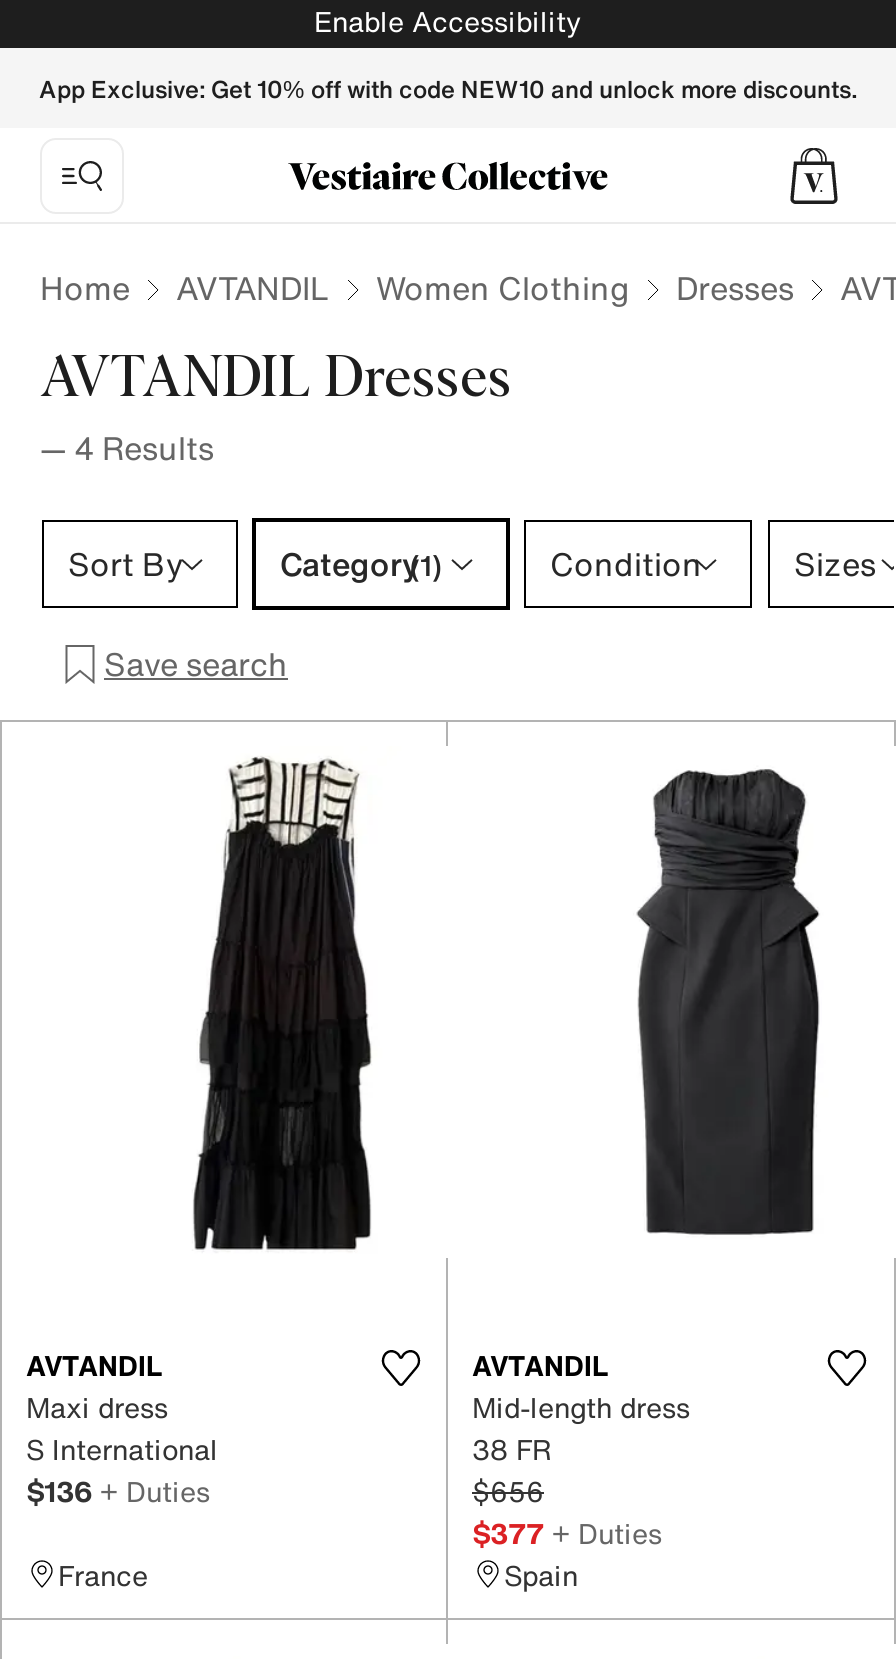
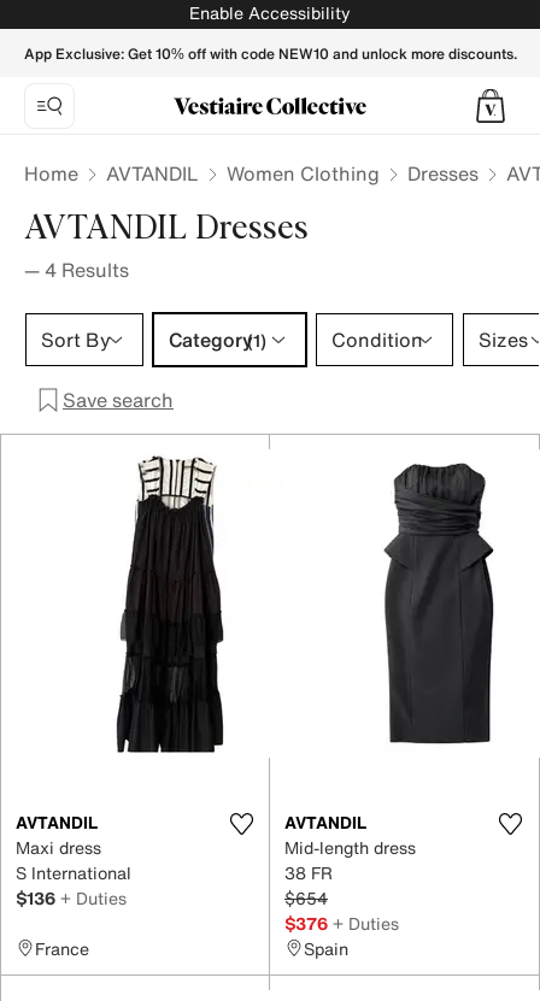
- $656
+ $654

- $377 + Duties
+ $376 + Duties
